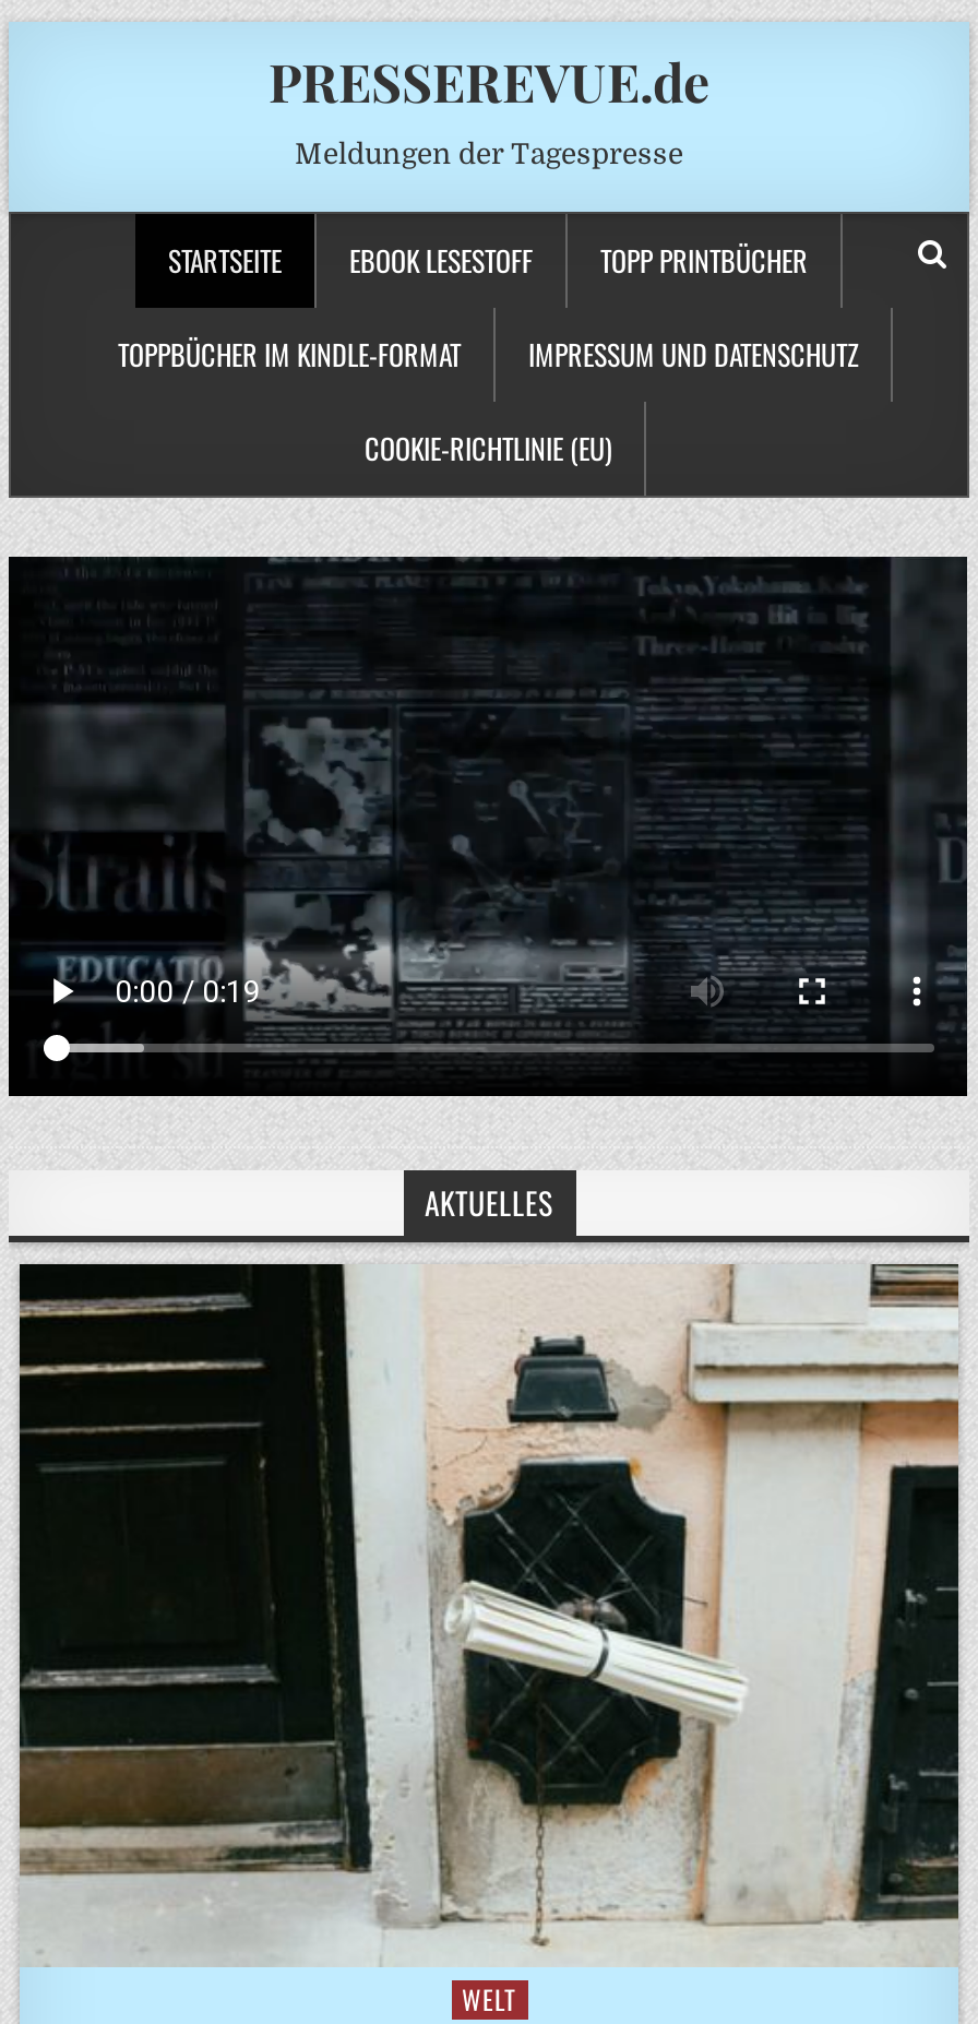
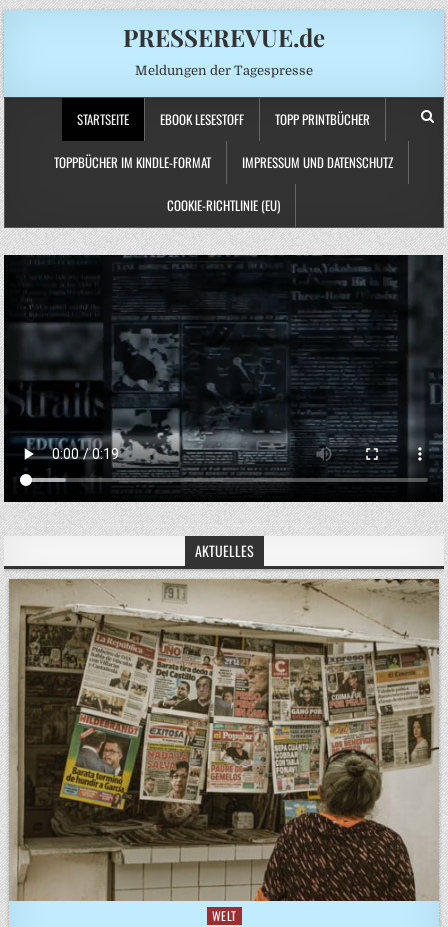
- [image]
+ [image]
